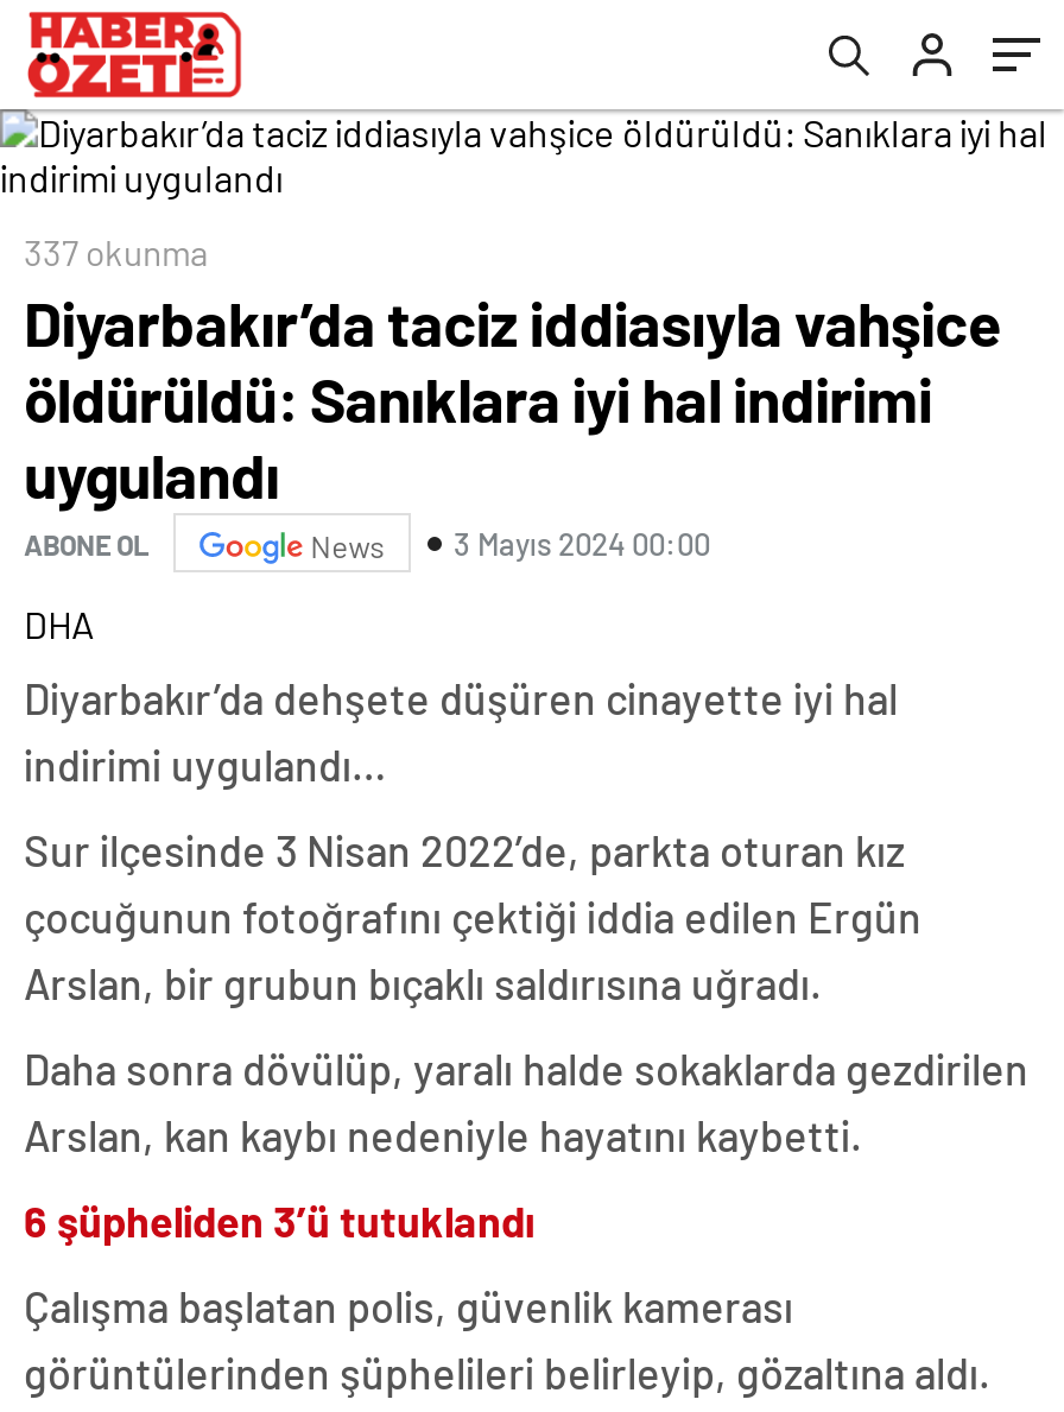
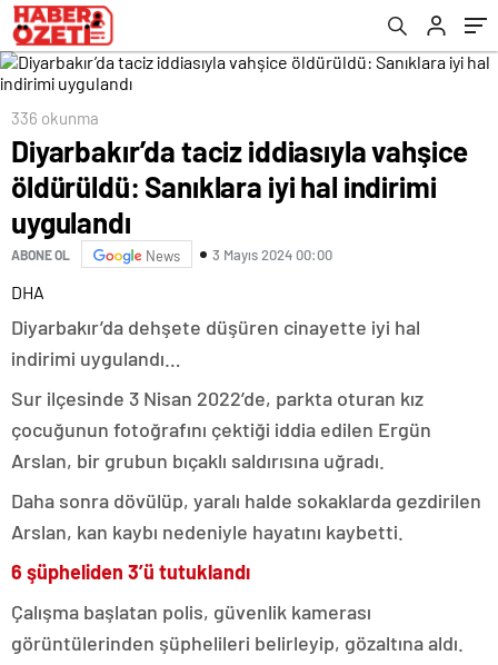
- 337 okunma
+ 336 okunma
